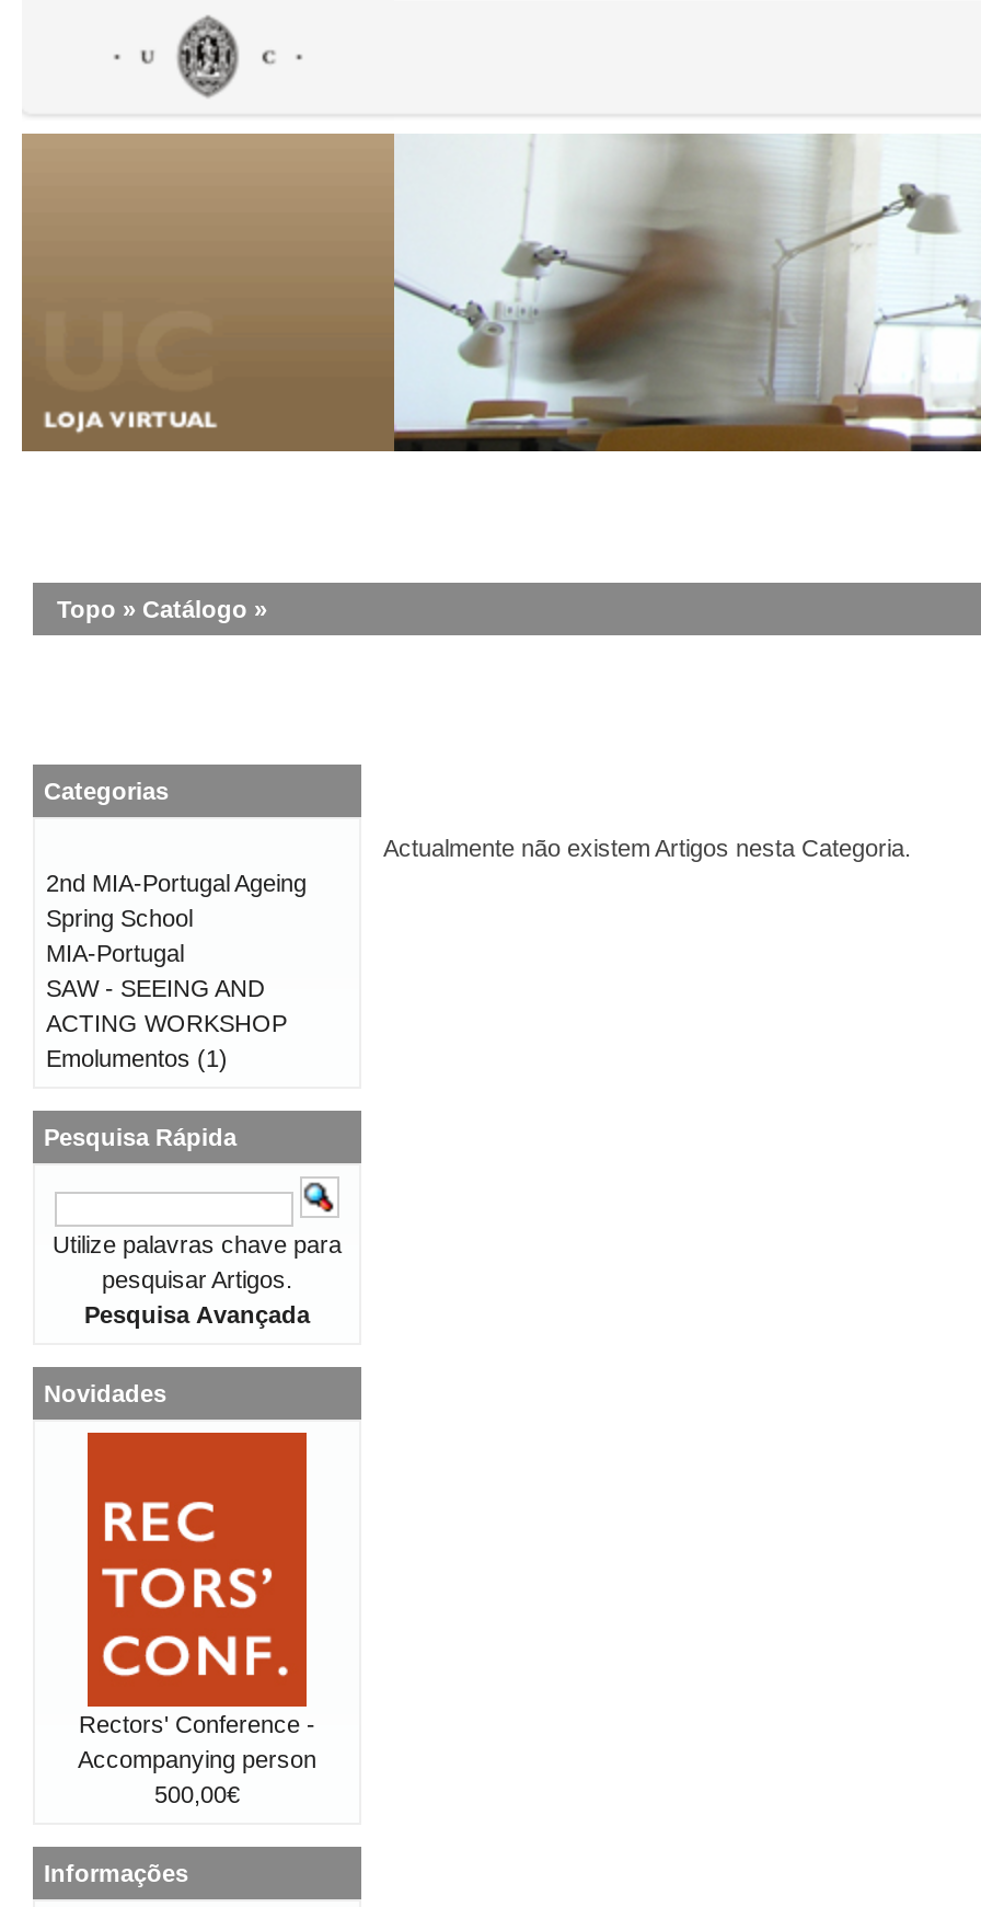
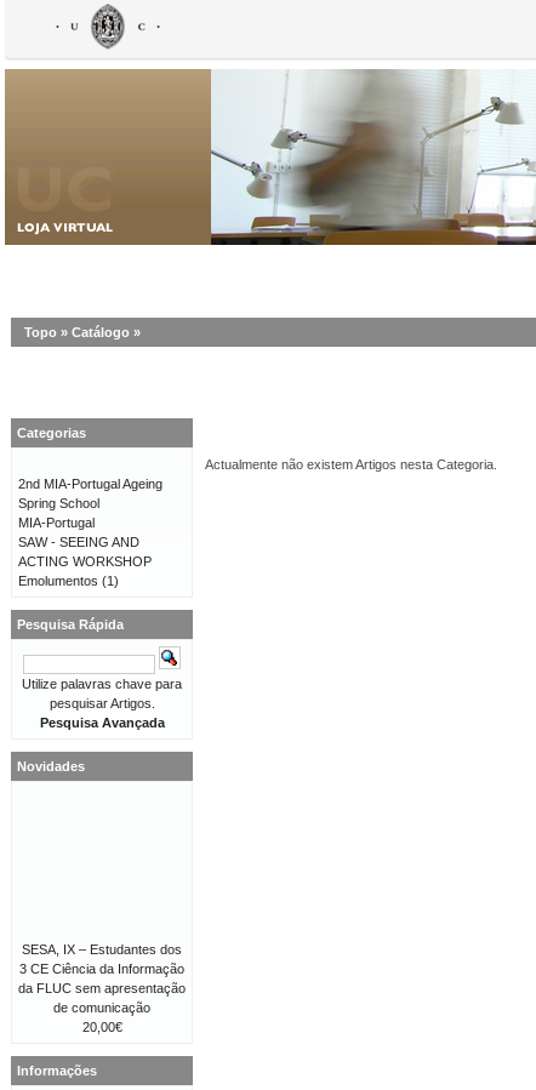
- [image]

- Rectors' Conference -
- Accompanying person
- 500,00€
+ SESA, IX – Estudantes dos
+ 3 CE Ciência da Informação
+ da FLUC sem apresentação
+ de comunicação
+ 20,00€
